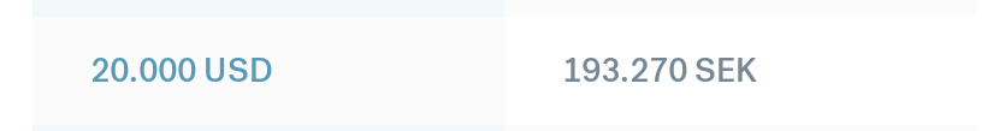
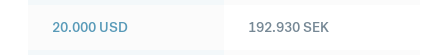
- 193.270 SEK
+ 192.930 SEK
